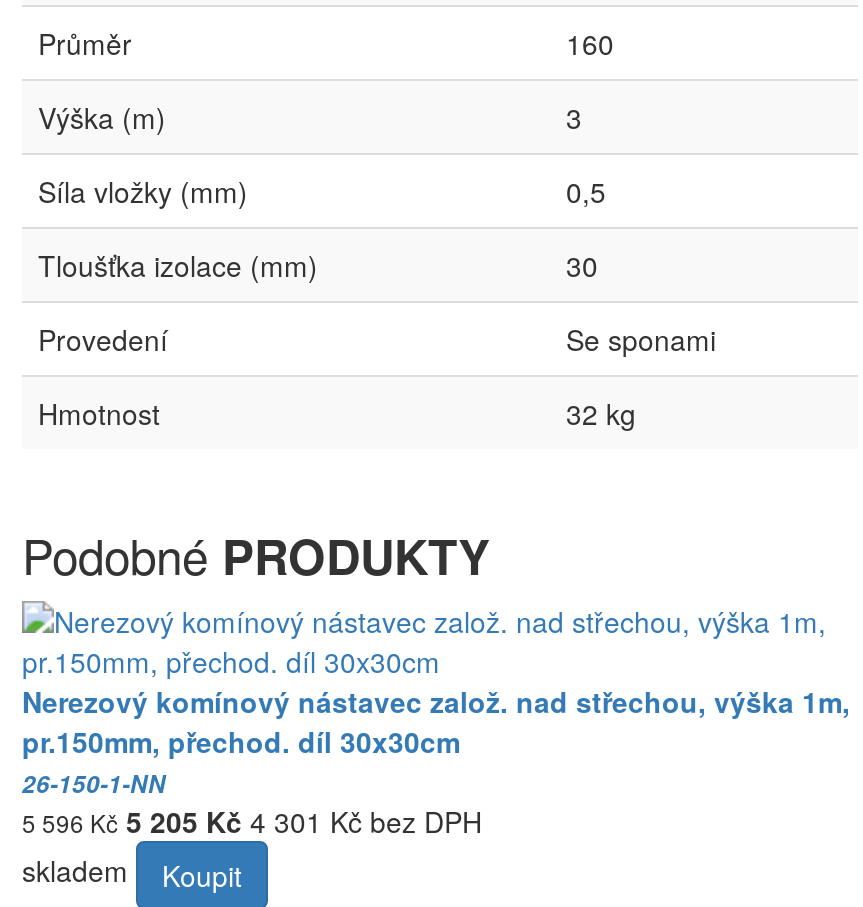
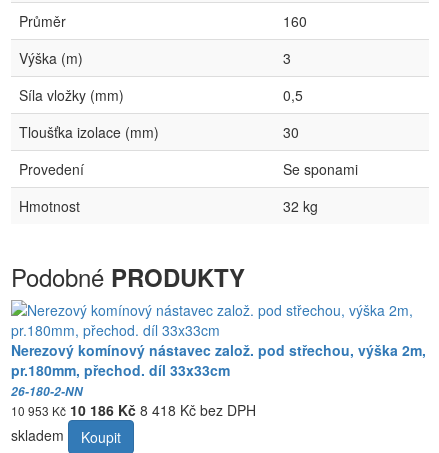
- Nerezový komínový nástavec založ. nad střechou, výška 1m,
- pr.150mm, přechod. díl 30x30cm
- 26-150-1-NN
- 5 596 Kč 5 205 Kč 4 301 Kč bez DPH
+ Nerezový komínový nástavec založ. pod střechou, výška 2m,
+ pr.180mm, přechod. díl 33x33cm
+ 26-180-2-NN
+ 10 953 Kč 10 186 Kč 8 418 Kč bez DPH
